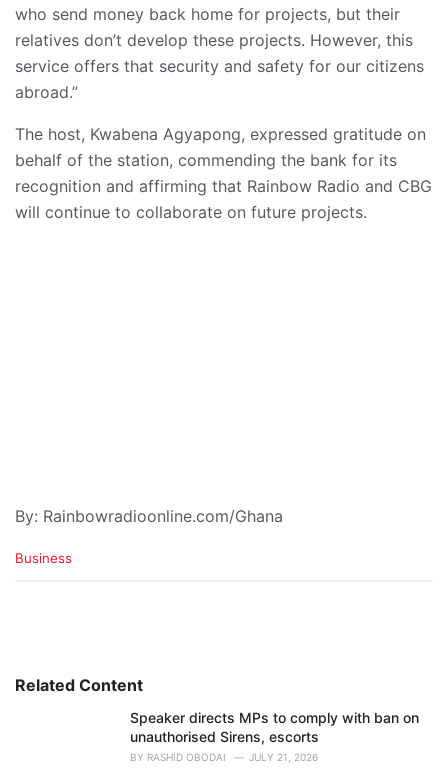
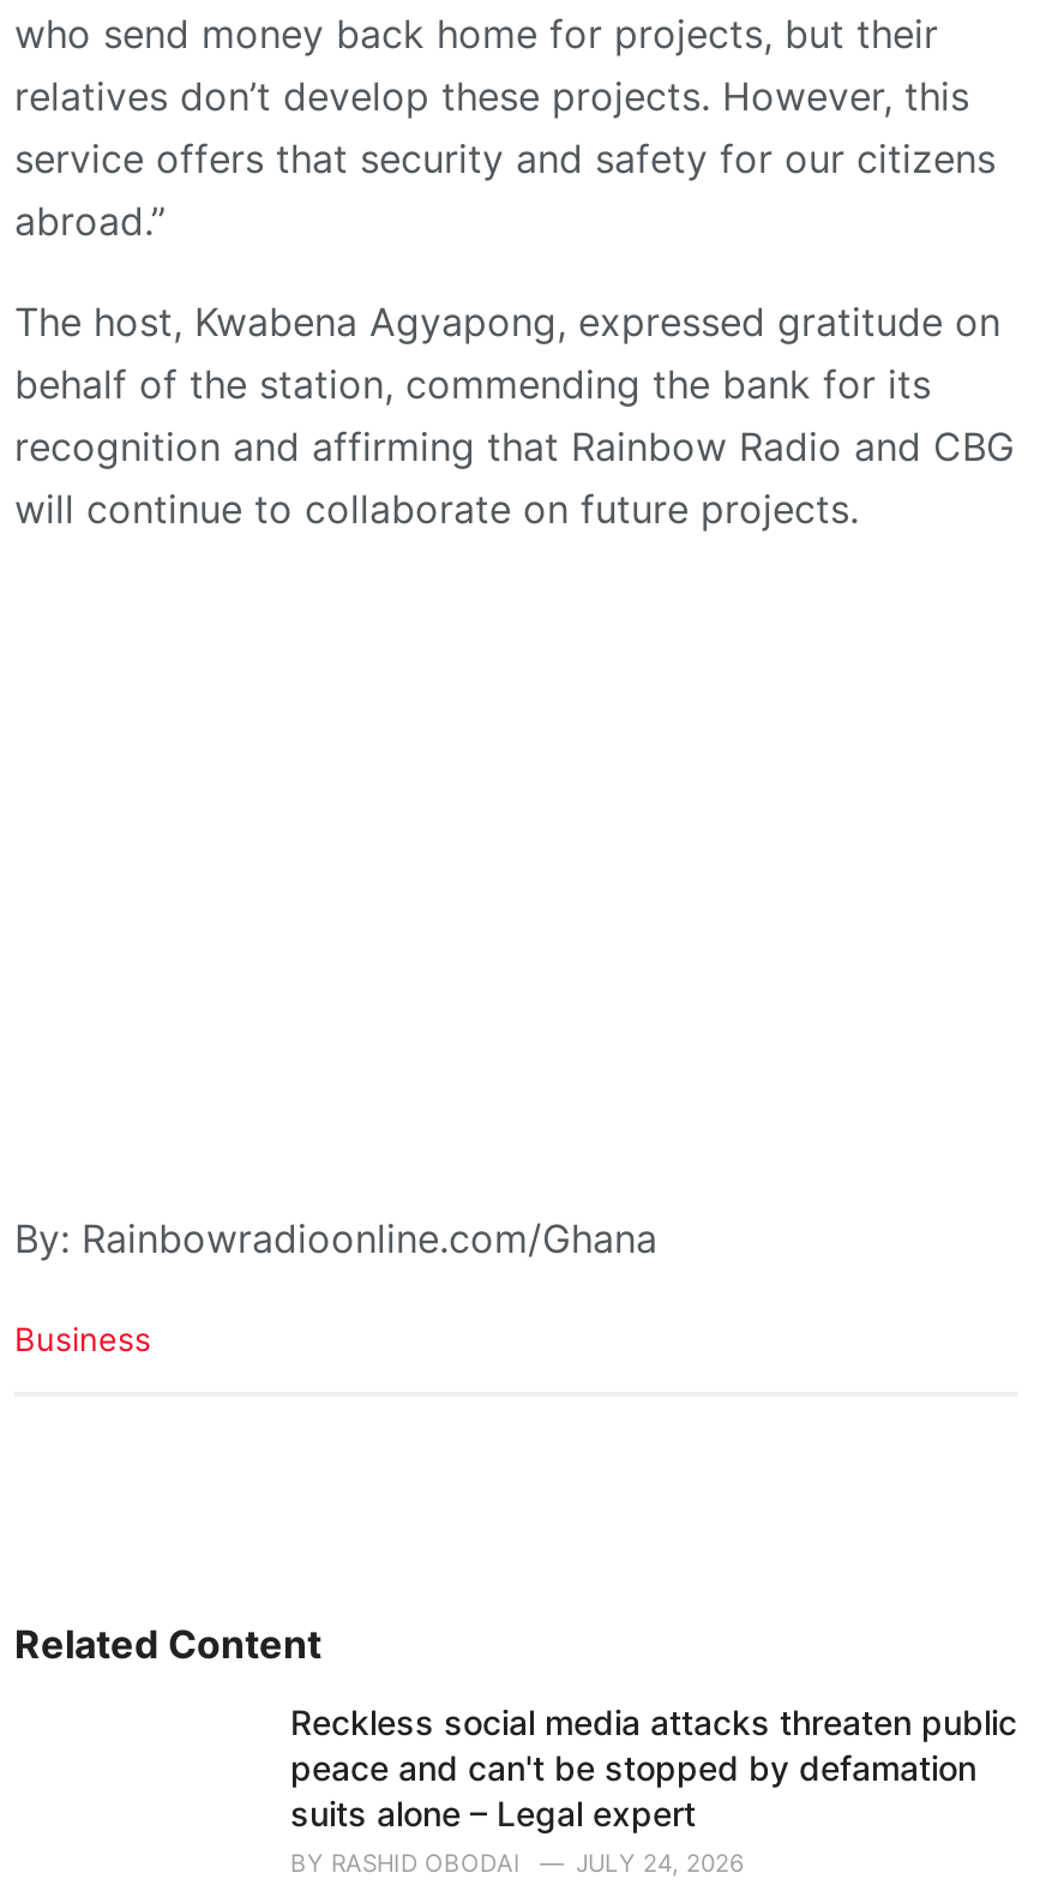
- Speaker directs MPs to comply with ban on
- unauthorised Sirens, escorts
+ Reckless social media attacks threaten public
+ peace and can't be stopped by defamation
+ suits alone – Legal expert

- BY RASHID OBODAI JULY 21, 2026
+ BY RASHID OBODAI JULY 24, 2026
